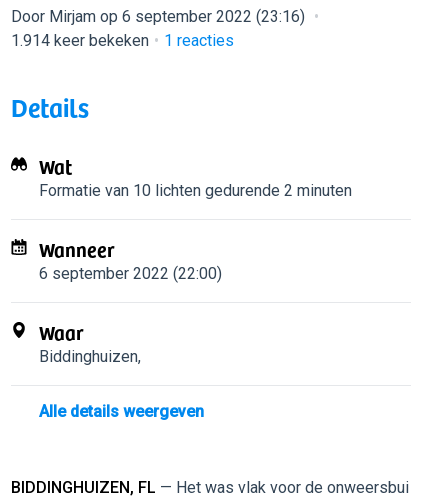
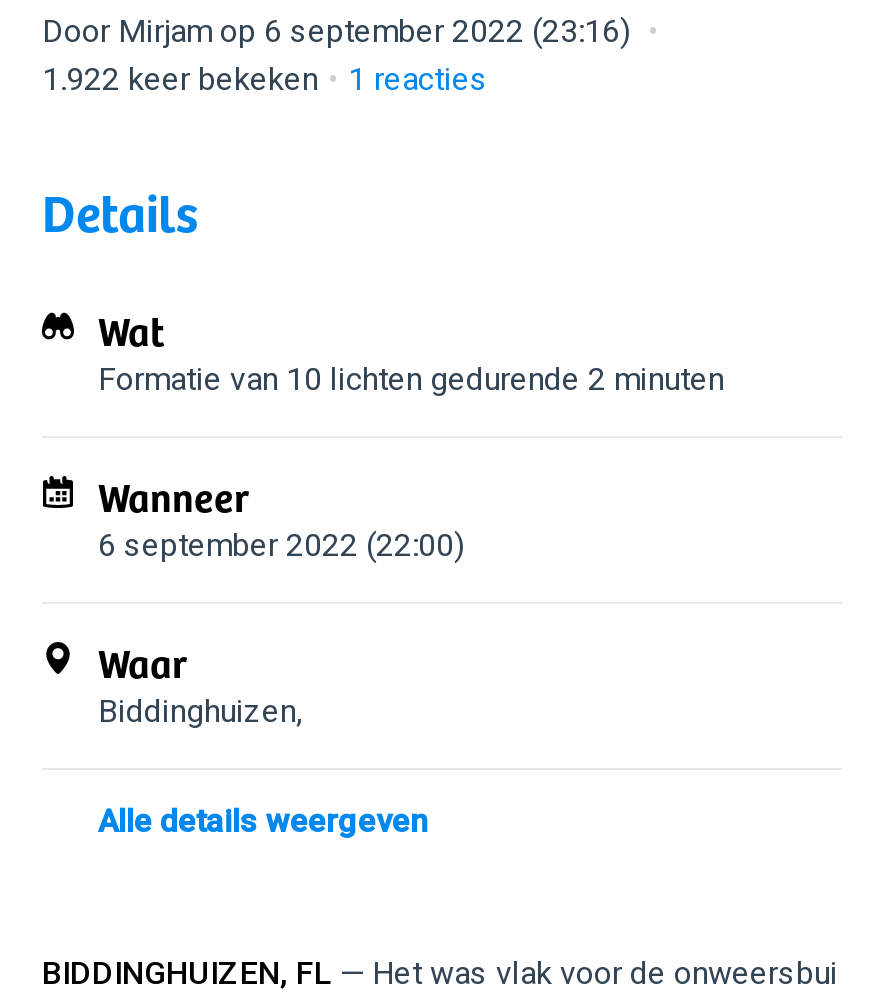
- 1.914 keer bekeken 1 reacties
+ 1.922 keer bekeken 1 reacties
